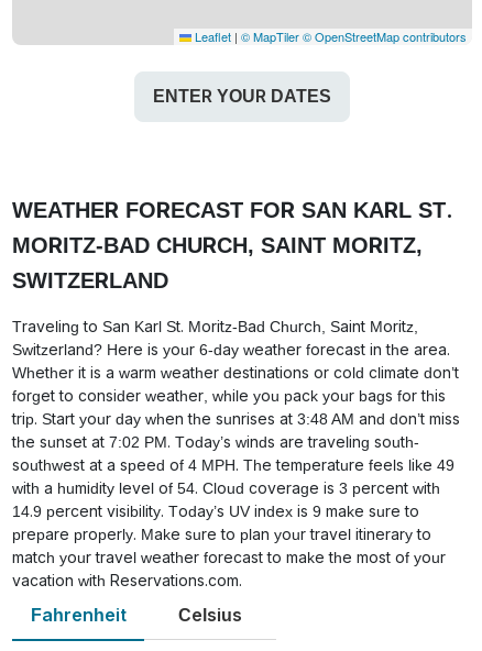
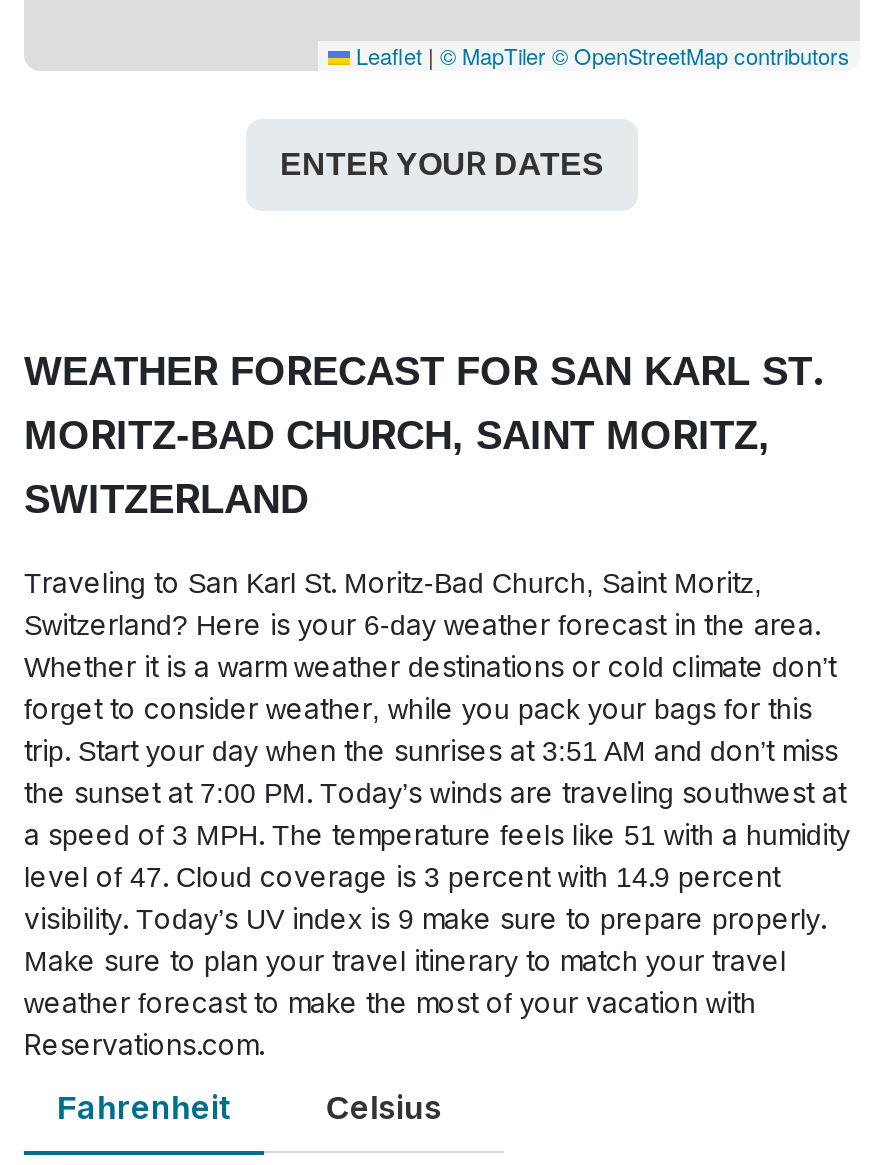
- trip. Start your day when the sunrises at 3:48 AM and don’t miss
- the sunset at 7:02 PM. Today’s winds are traveling south-
- southwest at a speed of 4 MPH. The temperature feels like 49
- with a humidity level of 54. Cloud coverage is 3 percent with
- 14.9 percent visibility. Today’s UV index is 9 make sure to
- prepare properly. Make sure to plan your travel itinerary to
- match your travel weather forecast to make the most of your
- vacation with Reservations.com.
+ trip. Start your day when the sunrises at 3:51 AM and don’t miss
+ the sunset at 7:00 PM. Today’s winds are traveling southwest at
+ a speed of 3 MPH. The temperature feels like 51 with a humidity
+ level of 47. Cloud coverage is 3 percent with 14.9 percent
+ visibility. Today’s UV index is 9 make sure to prepare properly.
+ Make sure to plan your travel itinerary to match your travel
+ weather forecast to make the most of your vacation with
+ Reservations.com.
